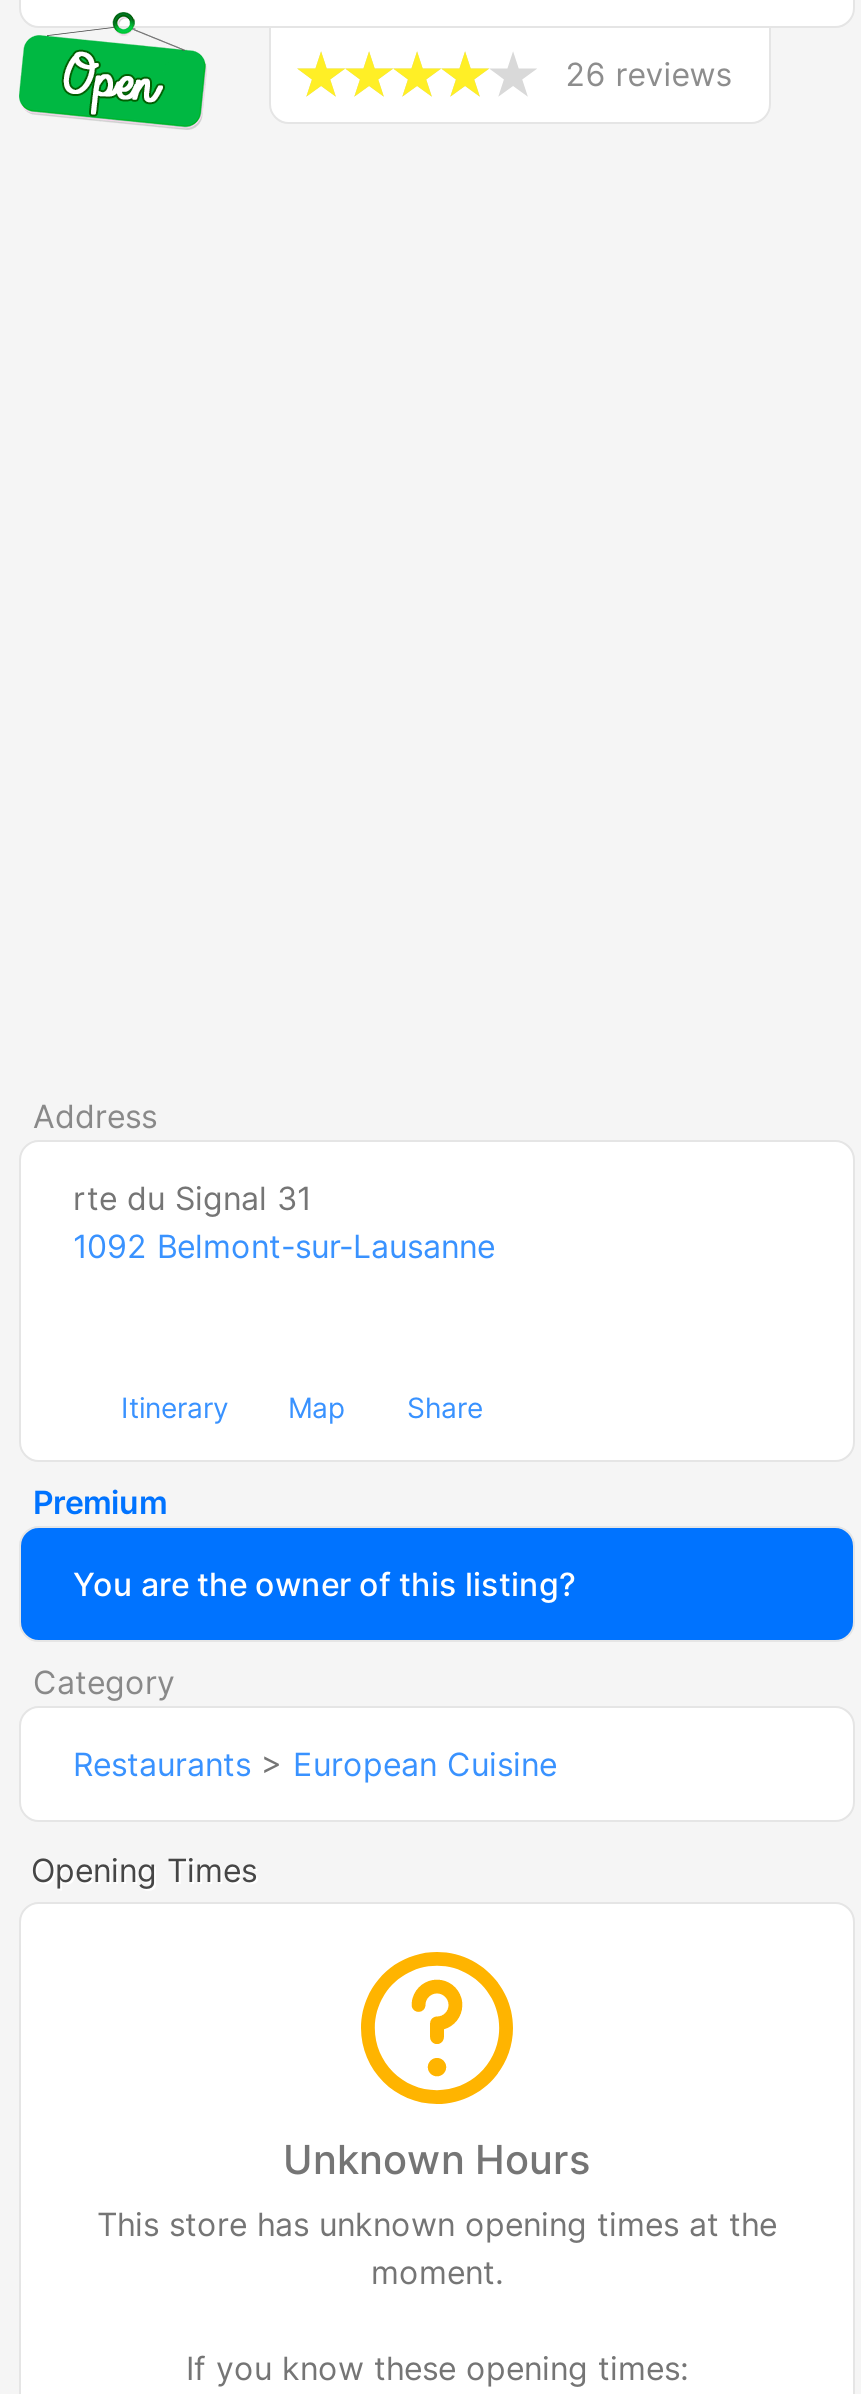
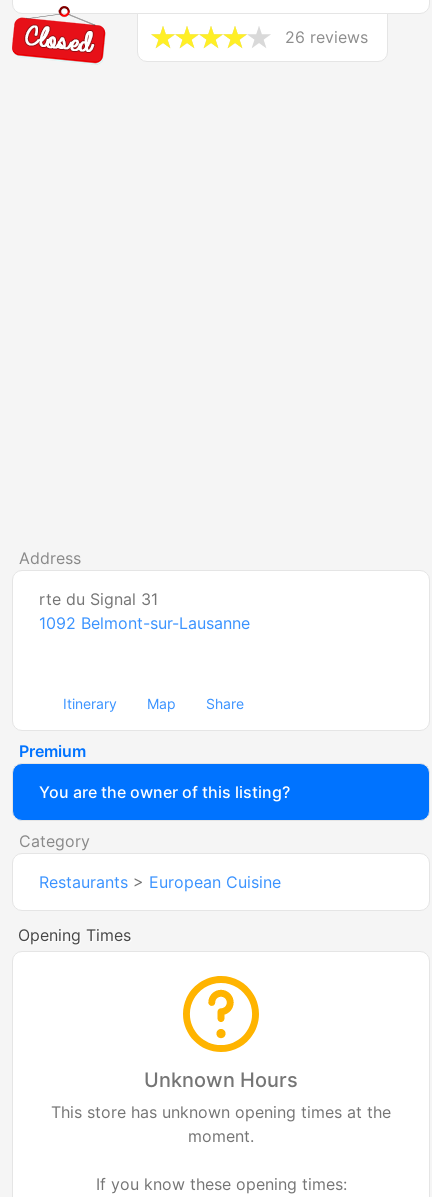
- [image]
+ [image]
